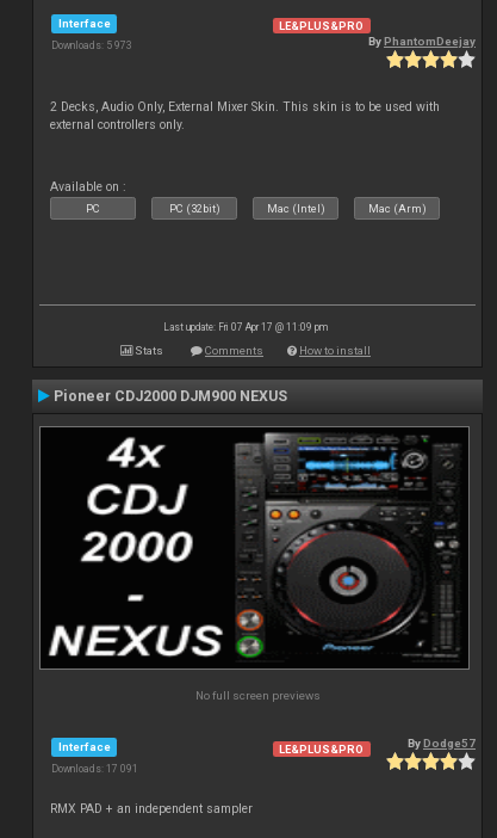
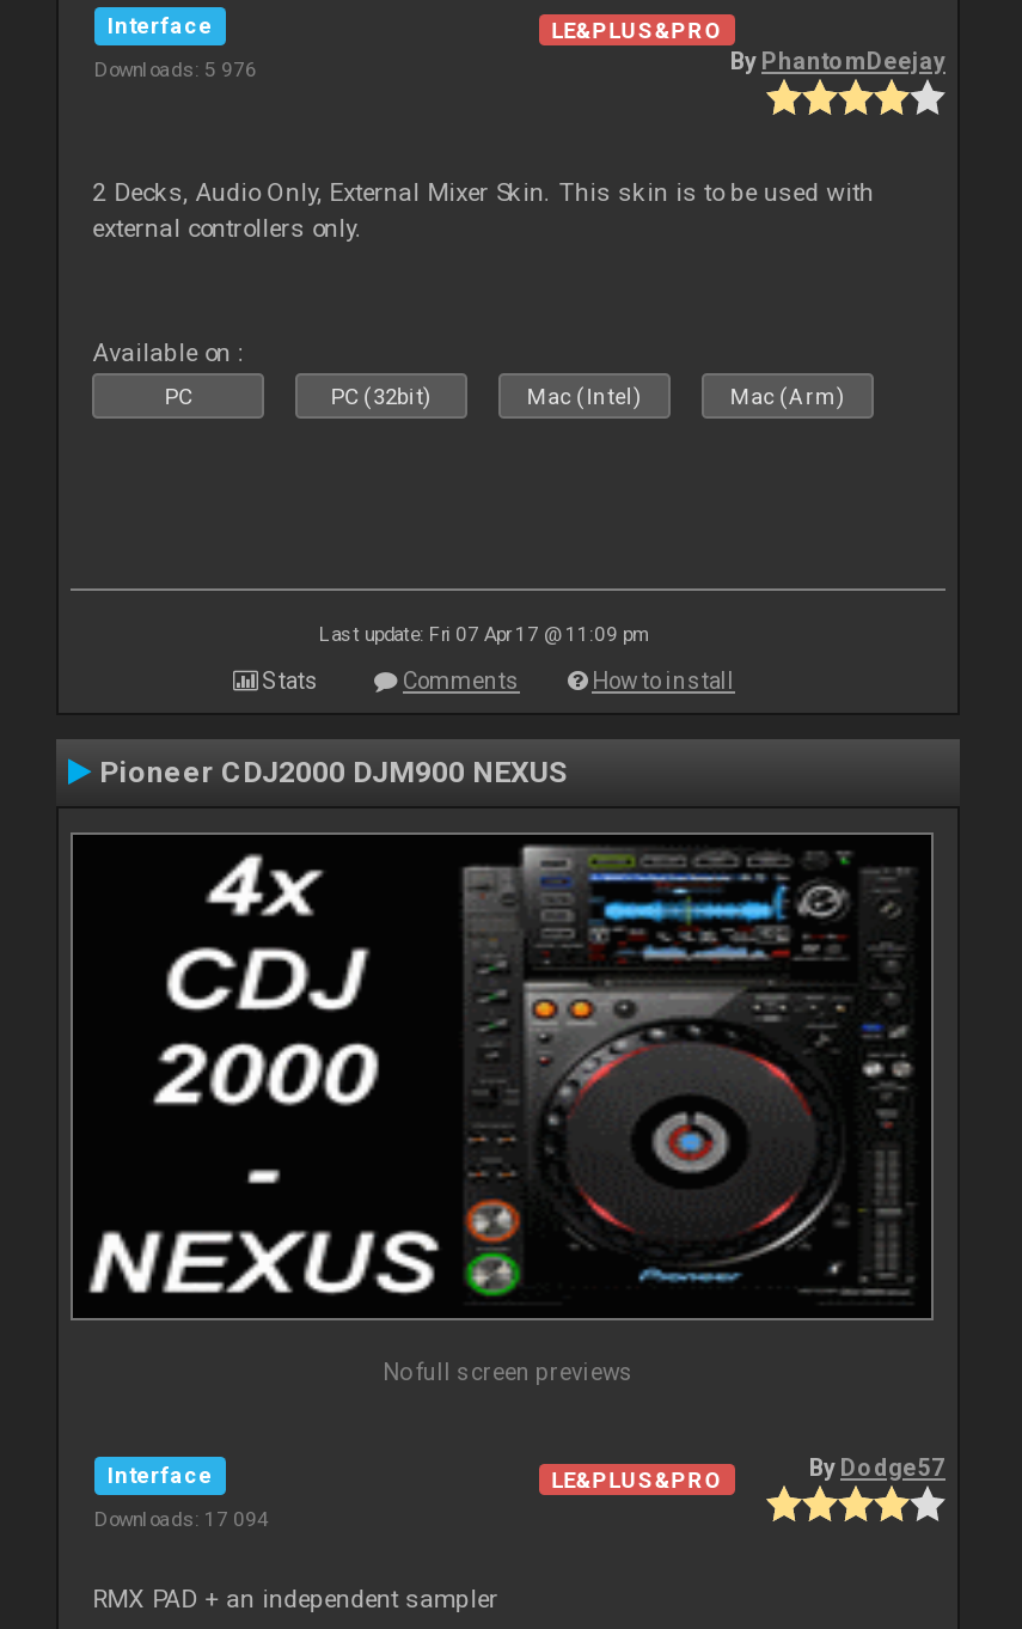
- Downloads: 5 973
+ Downloads: 5 976

- Downloads: 17 091
+ Downloads: 17 094
